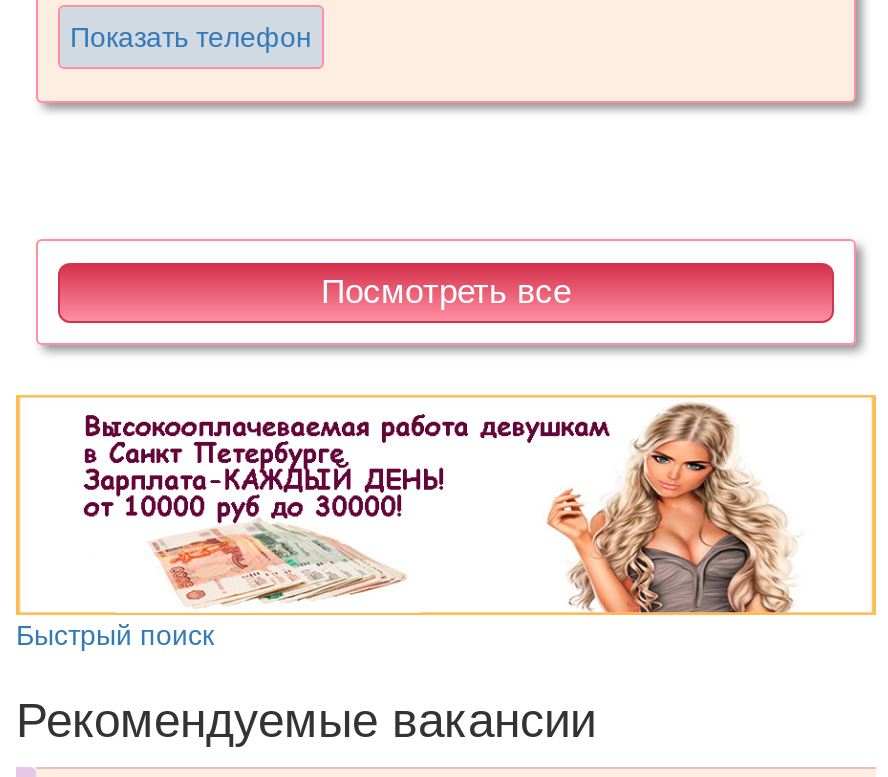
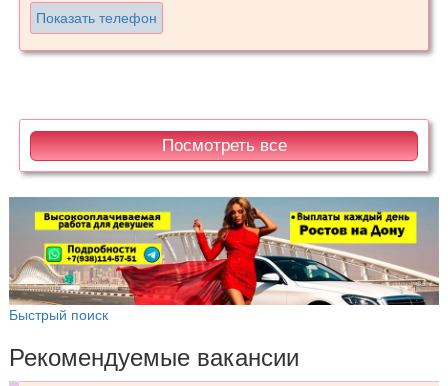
- [image]
+ [image]
